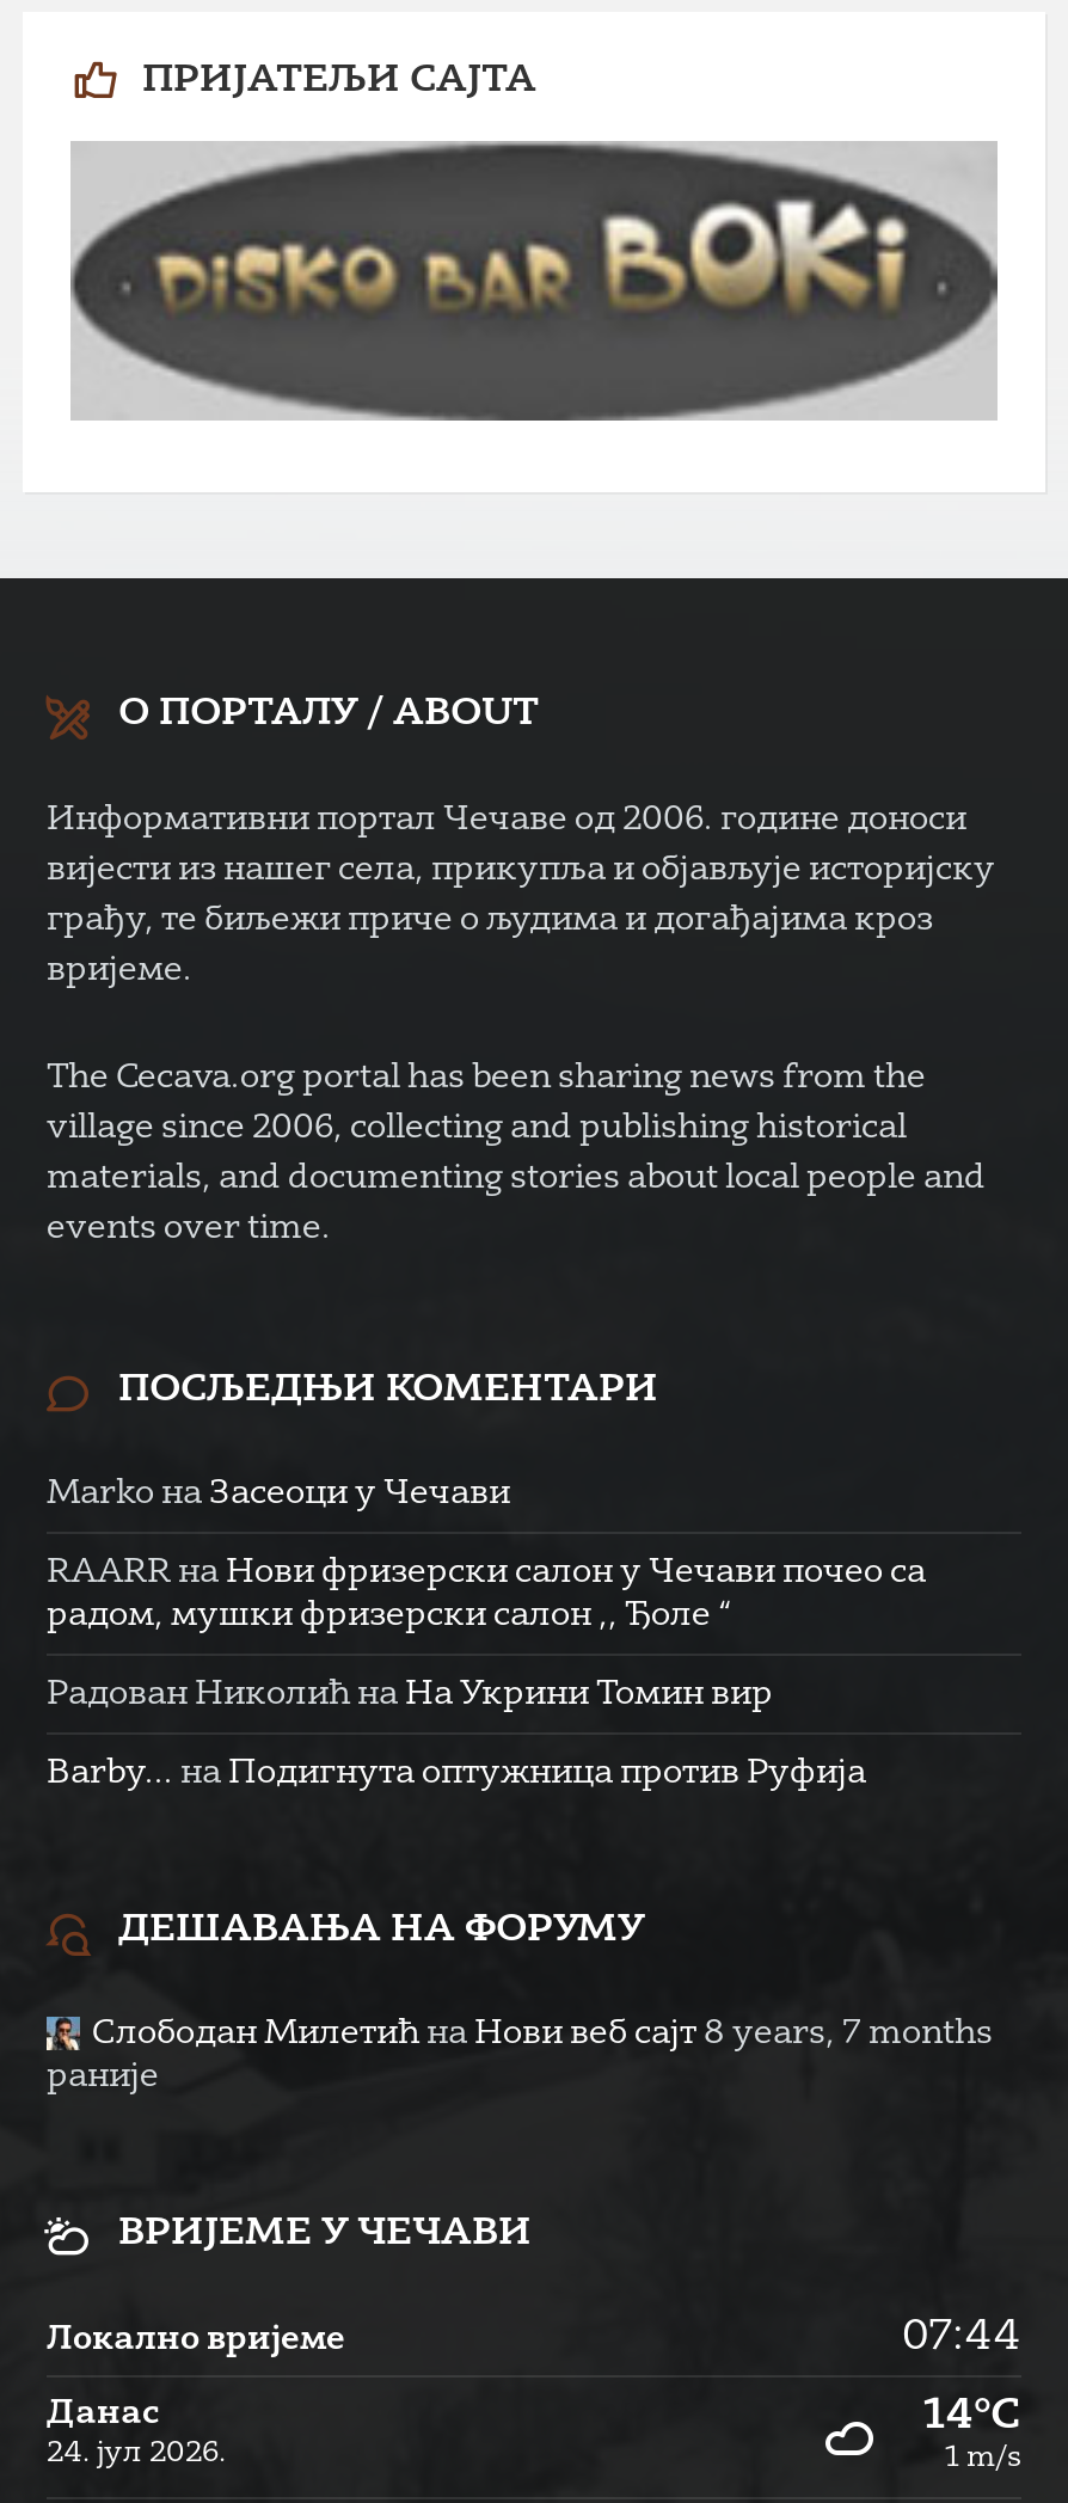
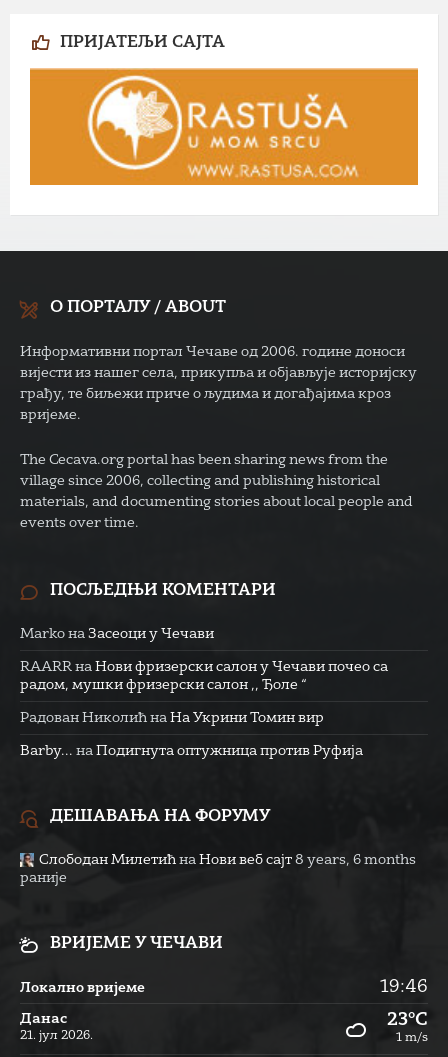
- [image]
+ [image]

- Слободан Милетић на Нови веб сајт 8 years, 7 months
+ Слободан Милетић на Нови веб сајт 8 years, 6 months

- 07:44
+ 19:46

- 14°C
+ 23°C

- 24. јул 2026.
+ 21. јул 2026.
